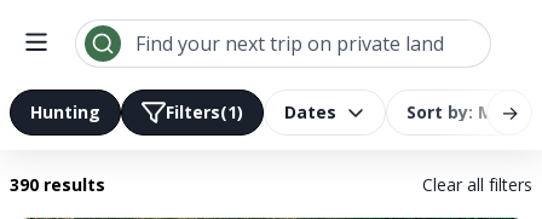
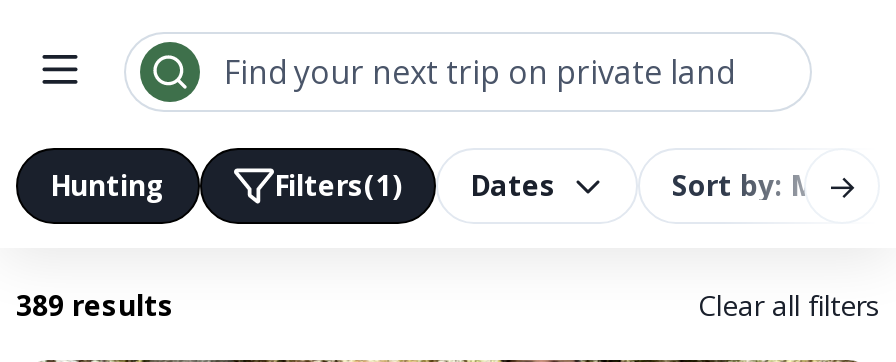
- 390 results
+ 389 results
